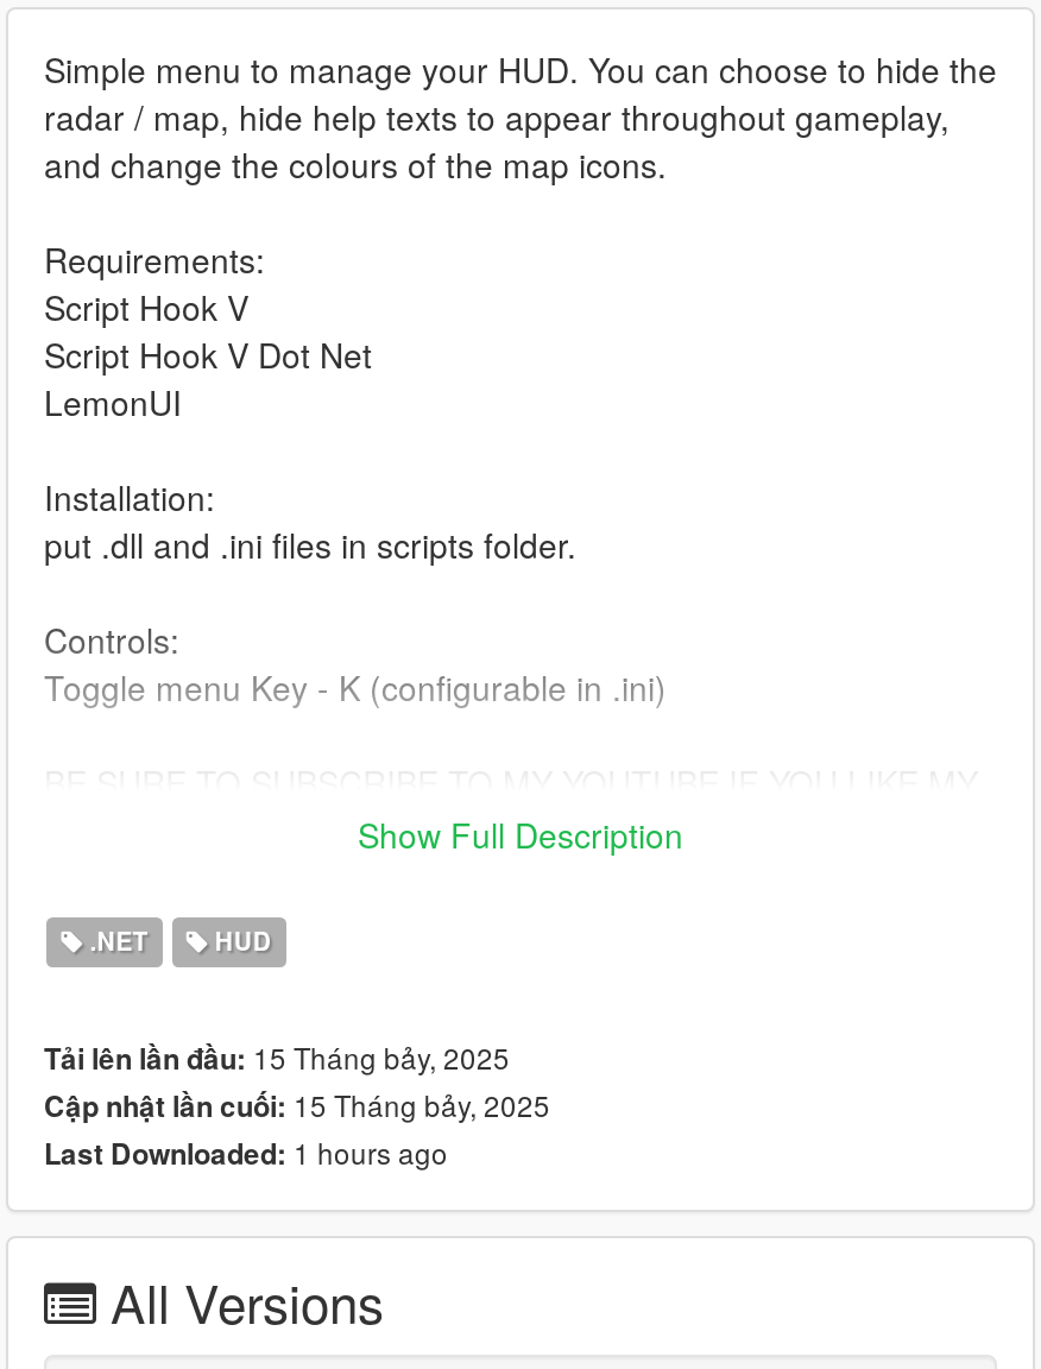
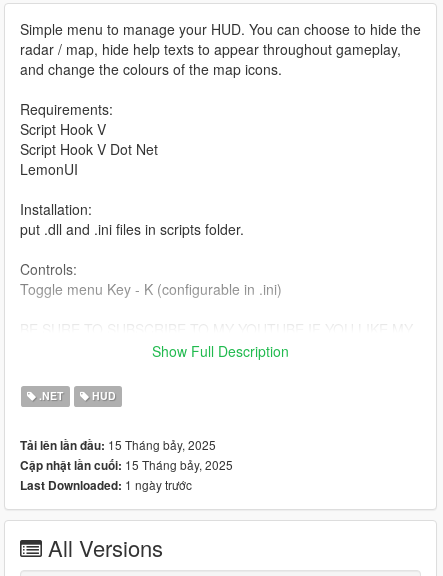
- Last Downloaded: 1 hours ago
+ Last Downloaded: 1 ngày trước
